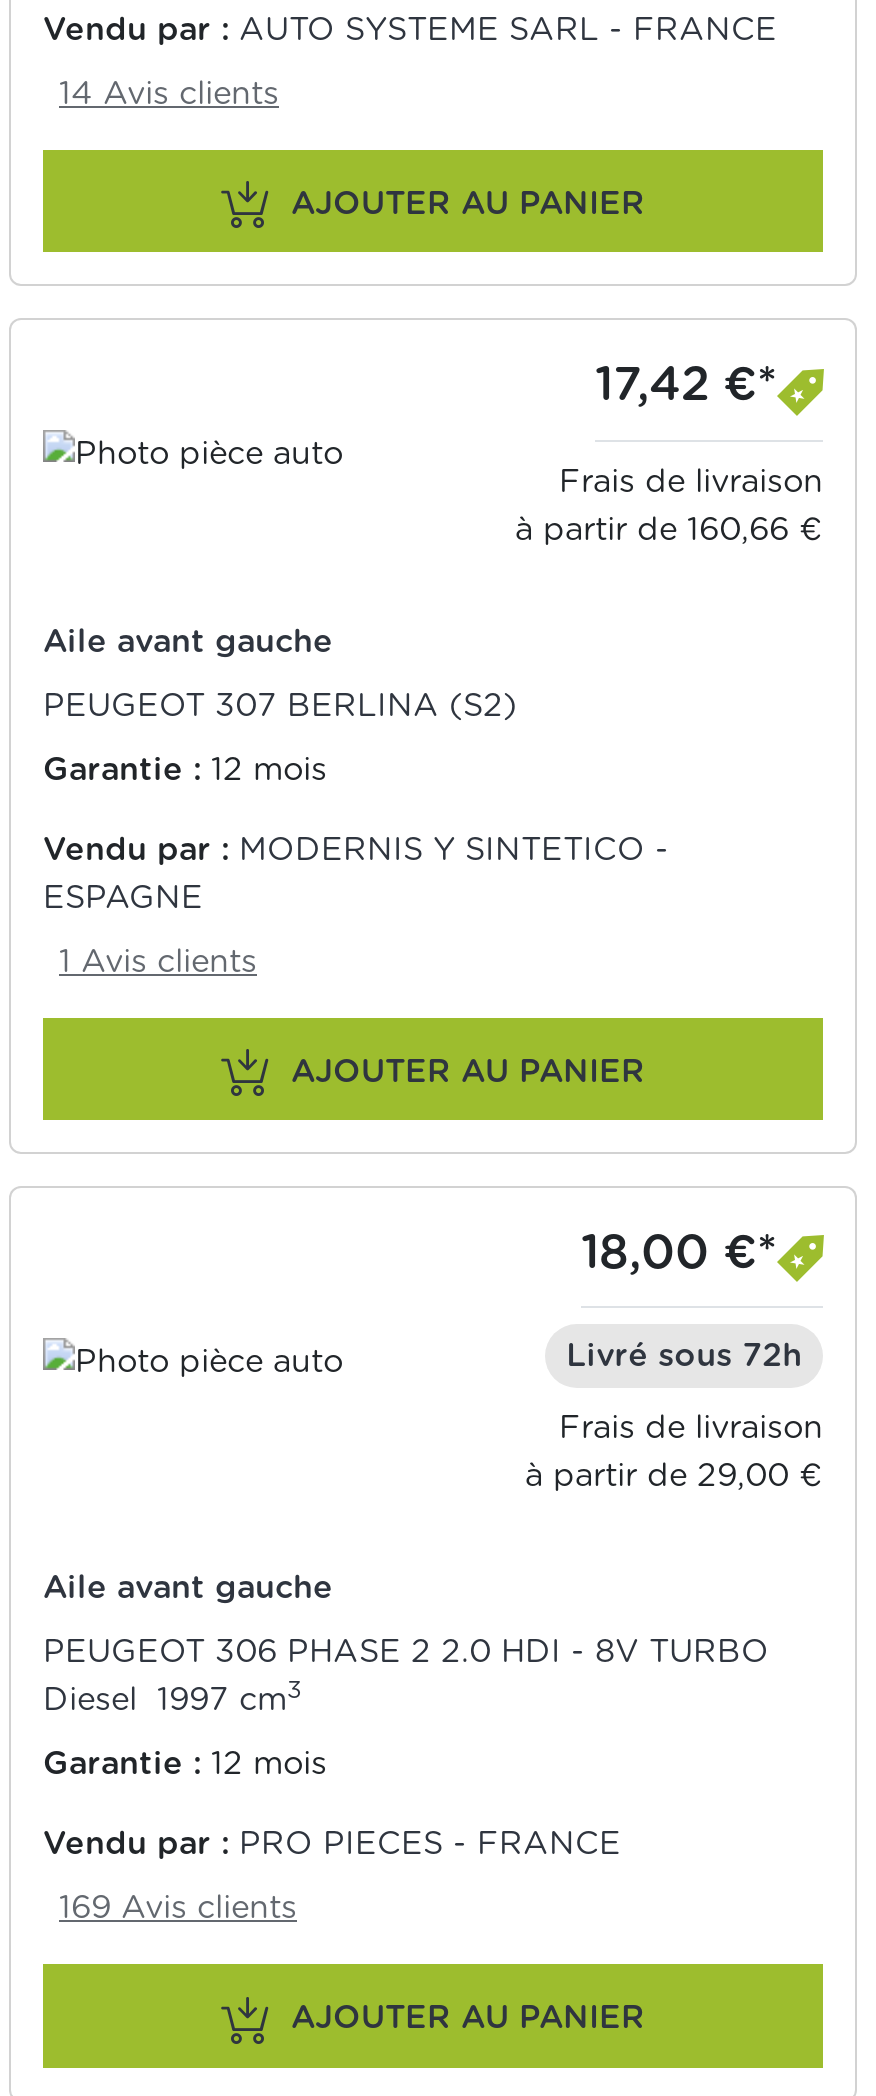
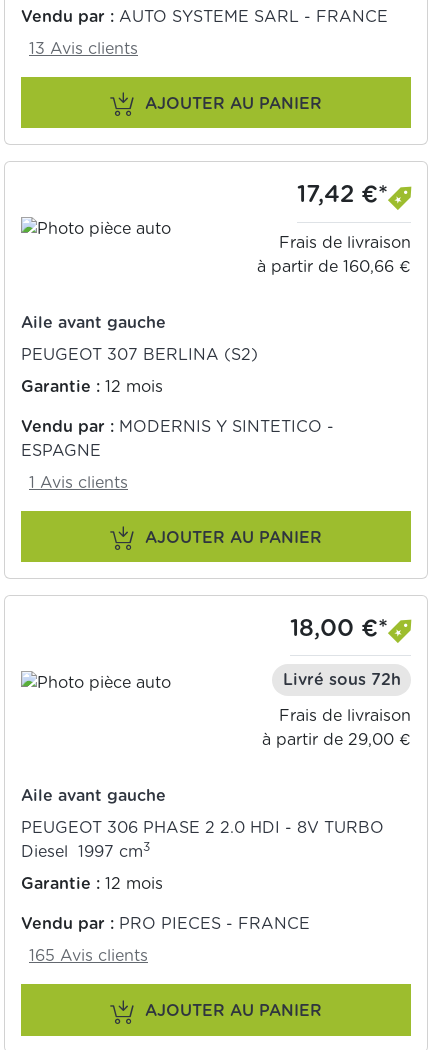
- 14 Avis clients
+ 13 Avis clients

- 169 Avis clients
+ 165 Avis clients
